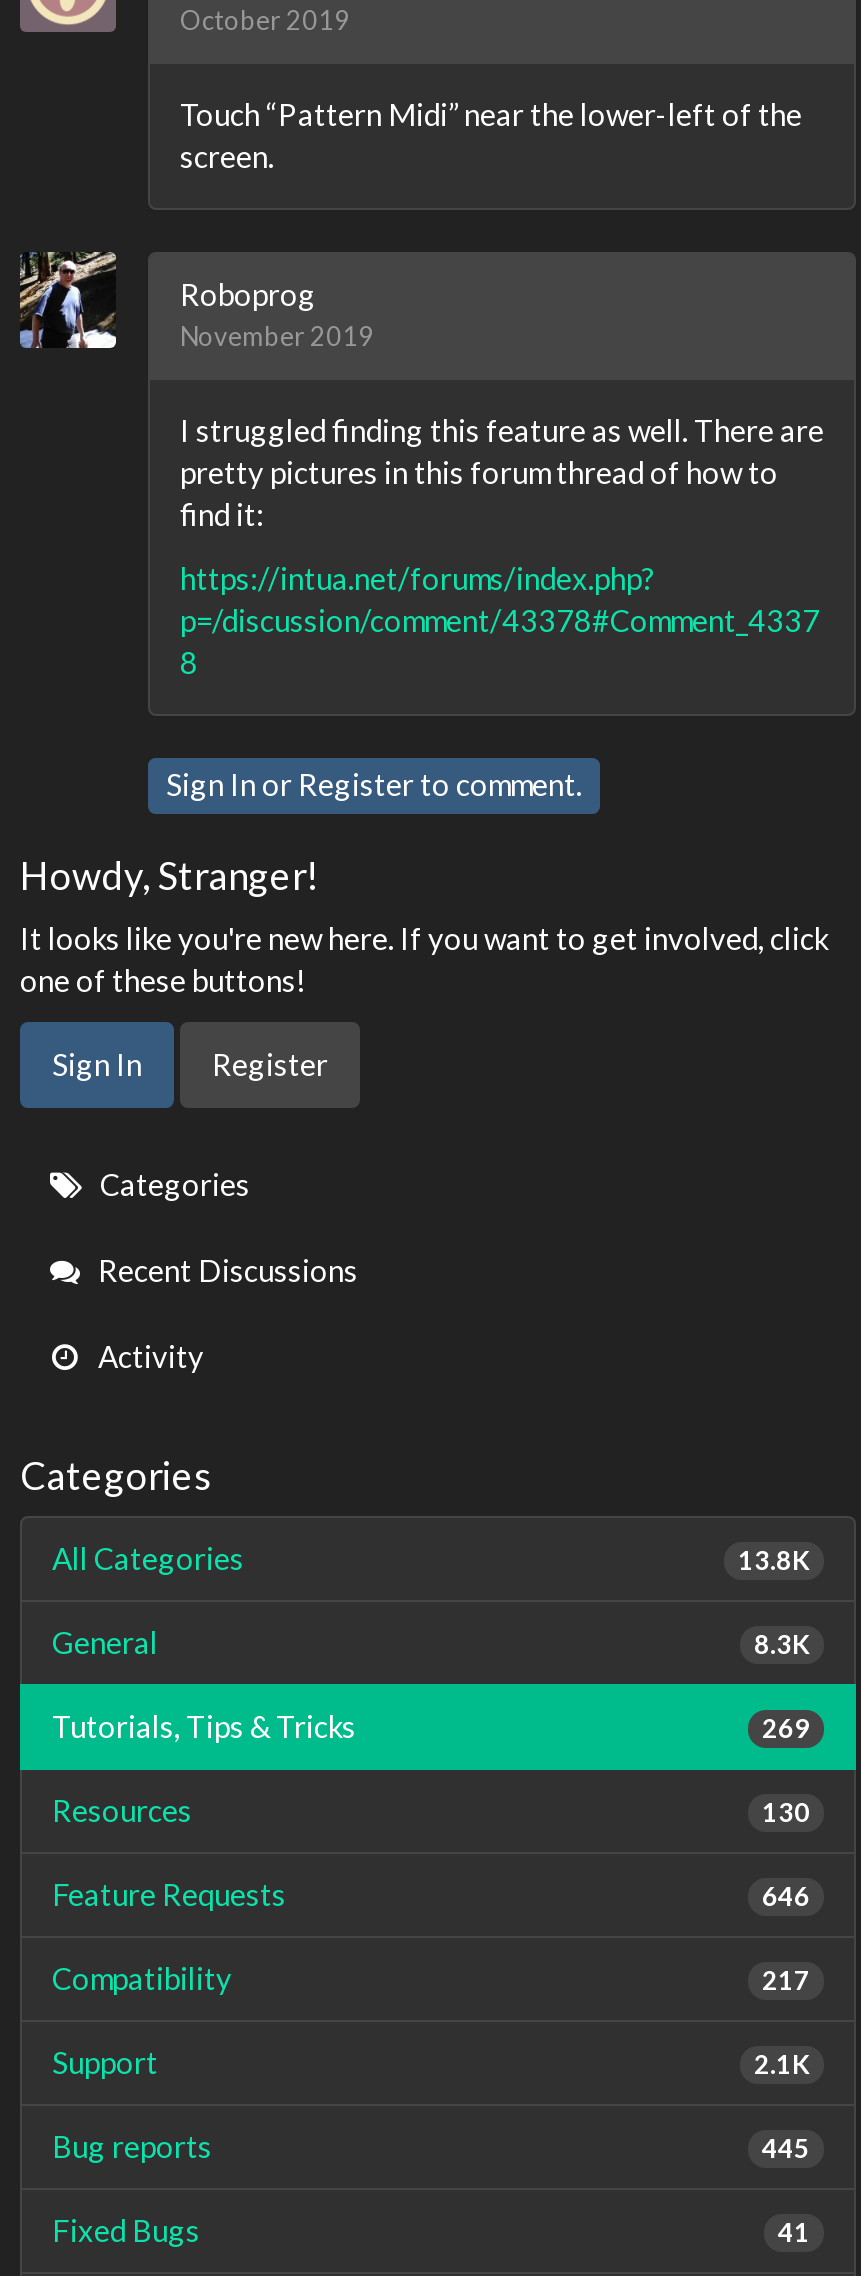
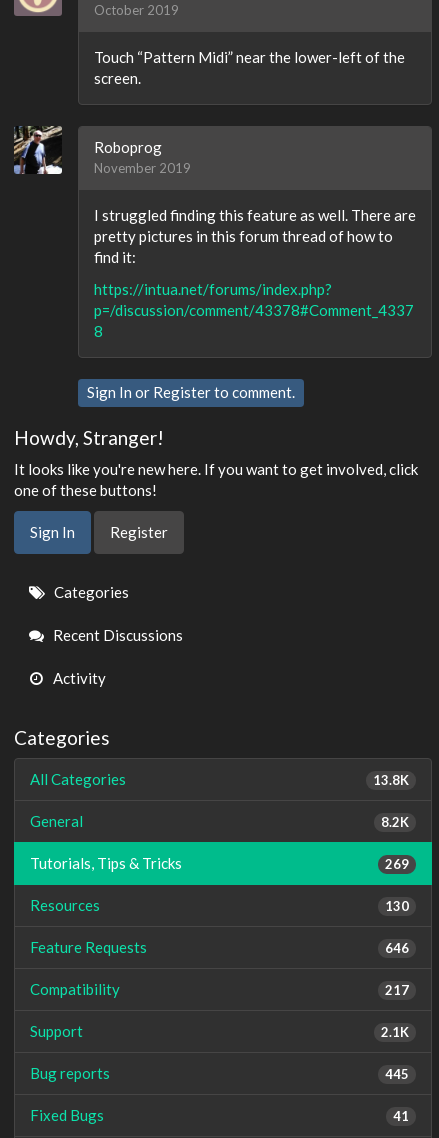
- 8.3K
+ 8.2K
